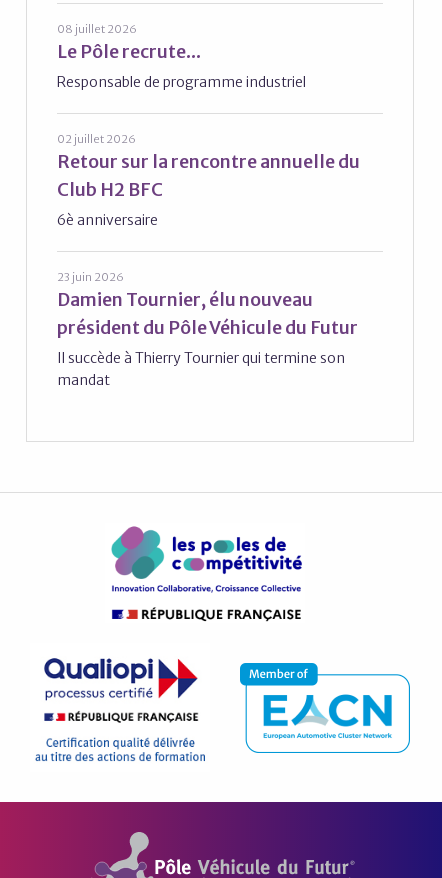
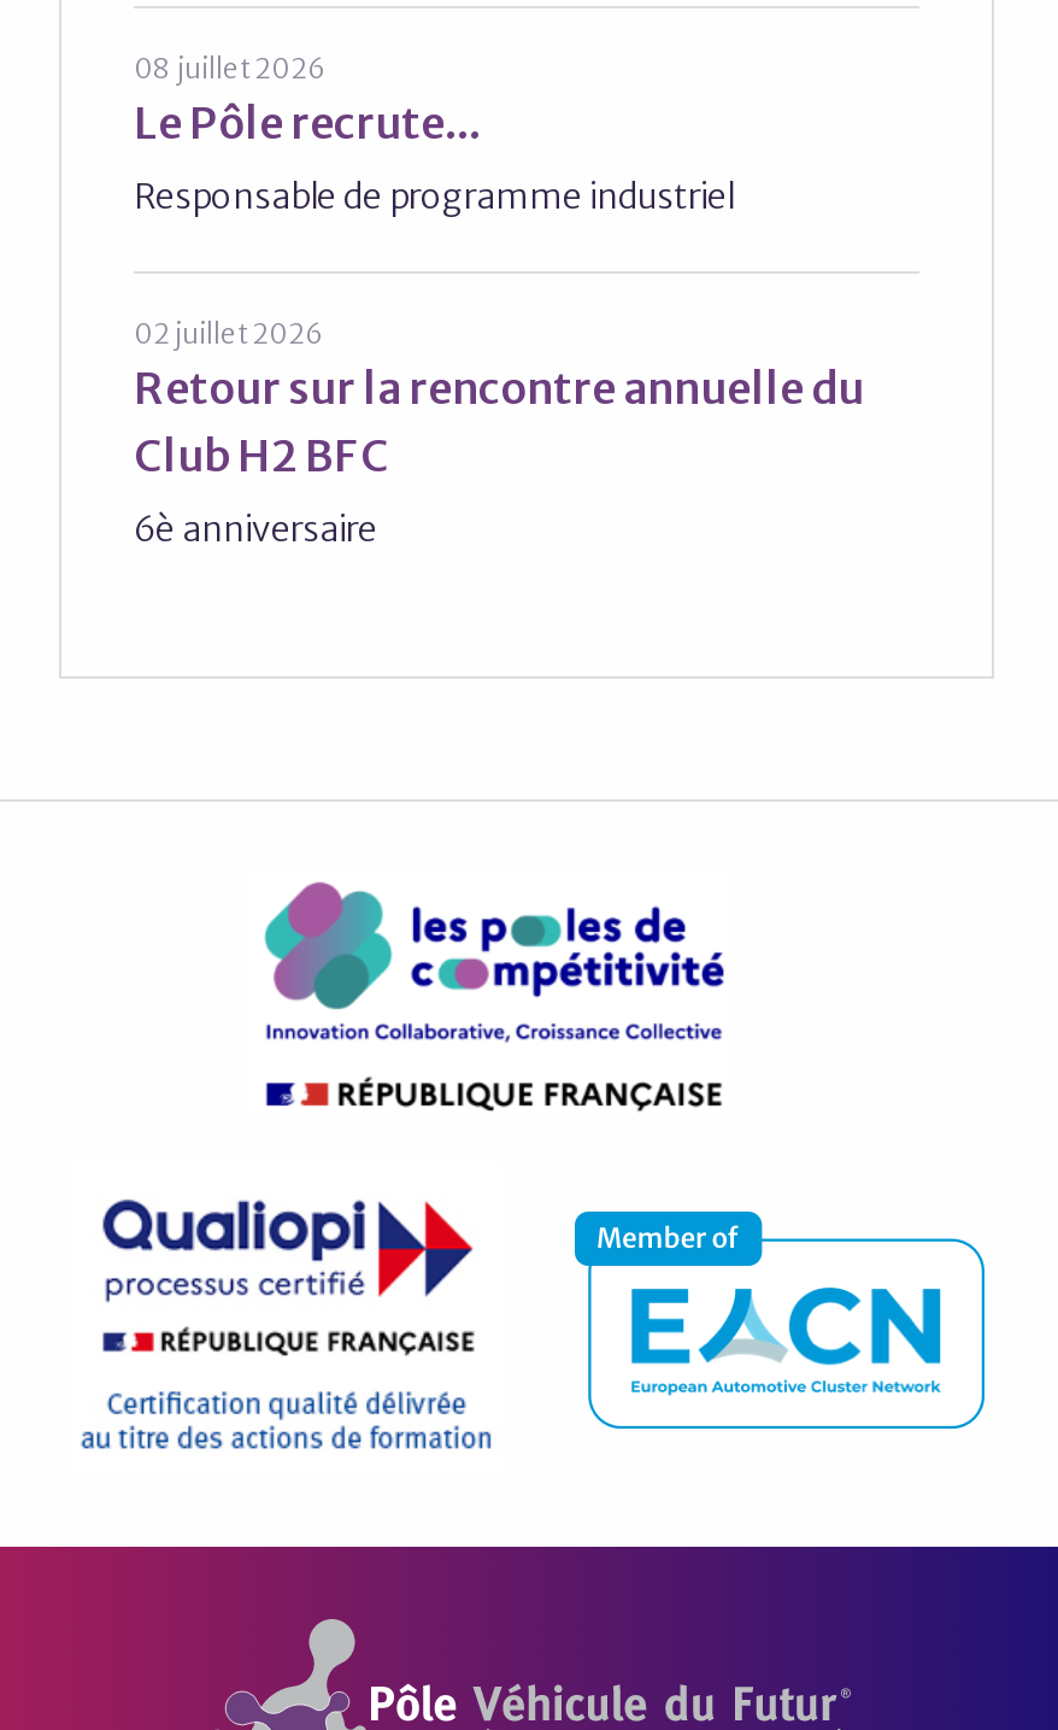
- 23 juin 2026
- Damien Tournier, élu nouveau
- président du Pôle Véhicule du Futur
- Il succède à Thierry Tournier qui termine son
- mandat
